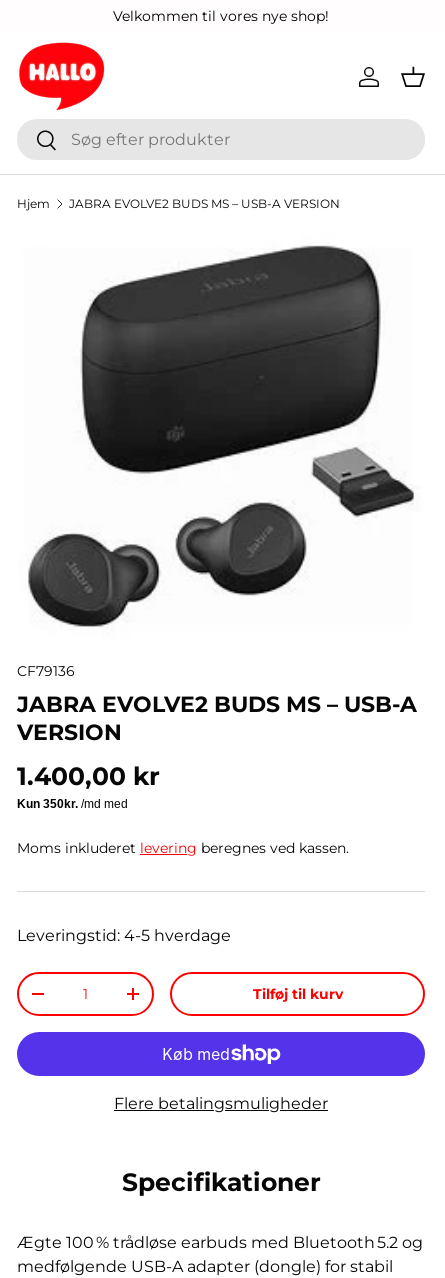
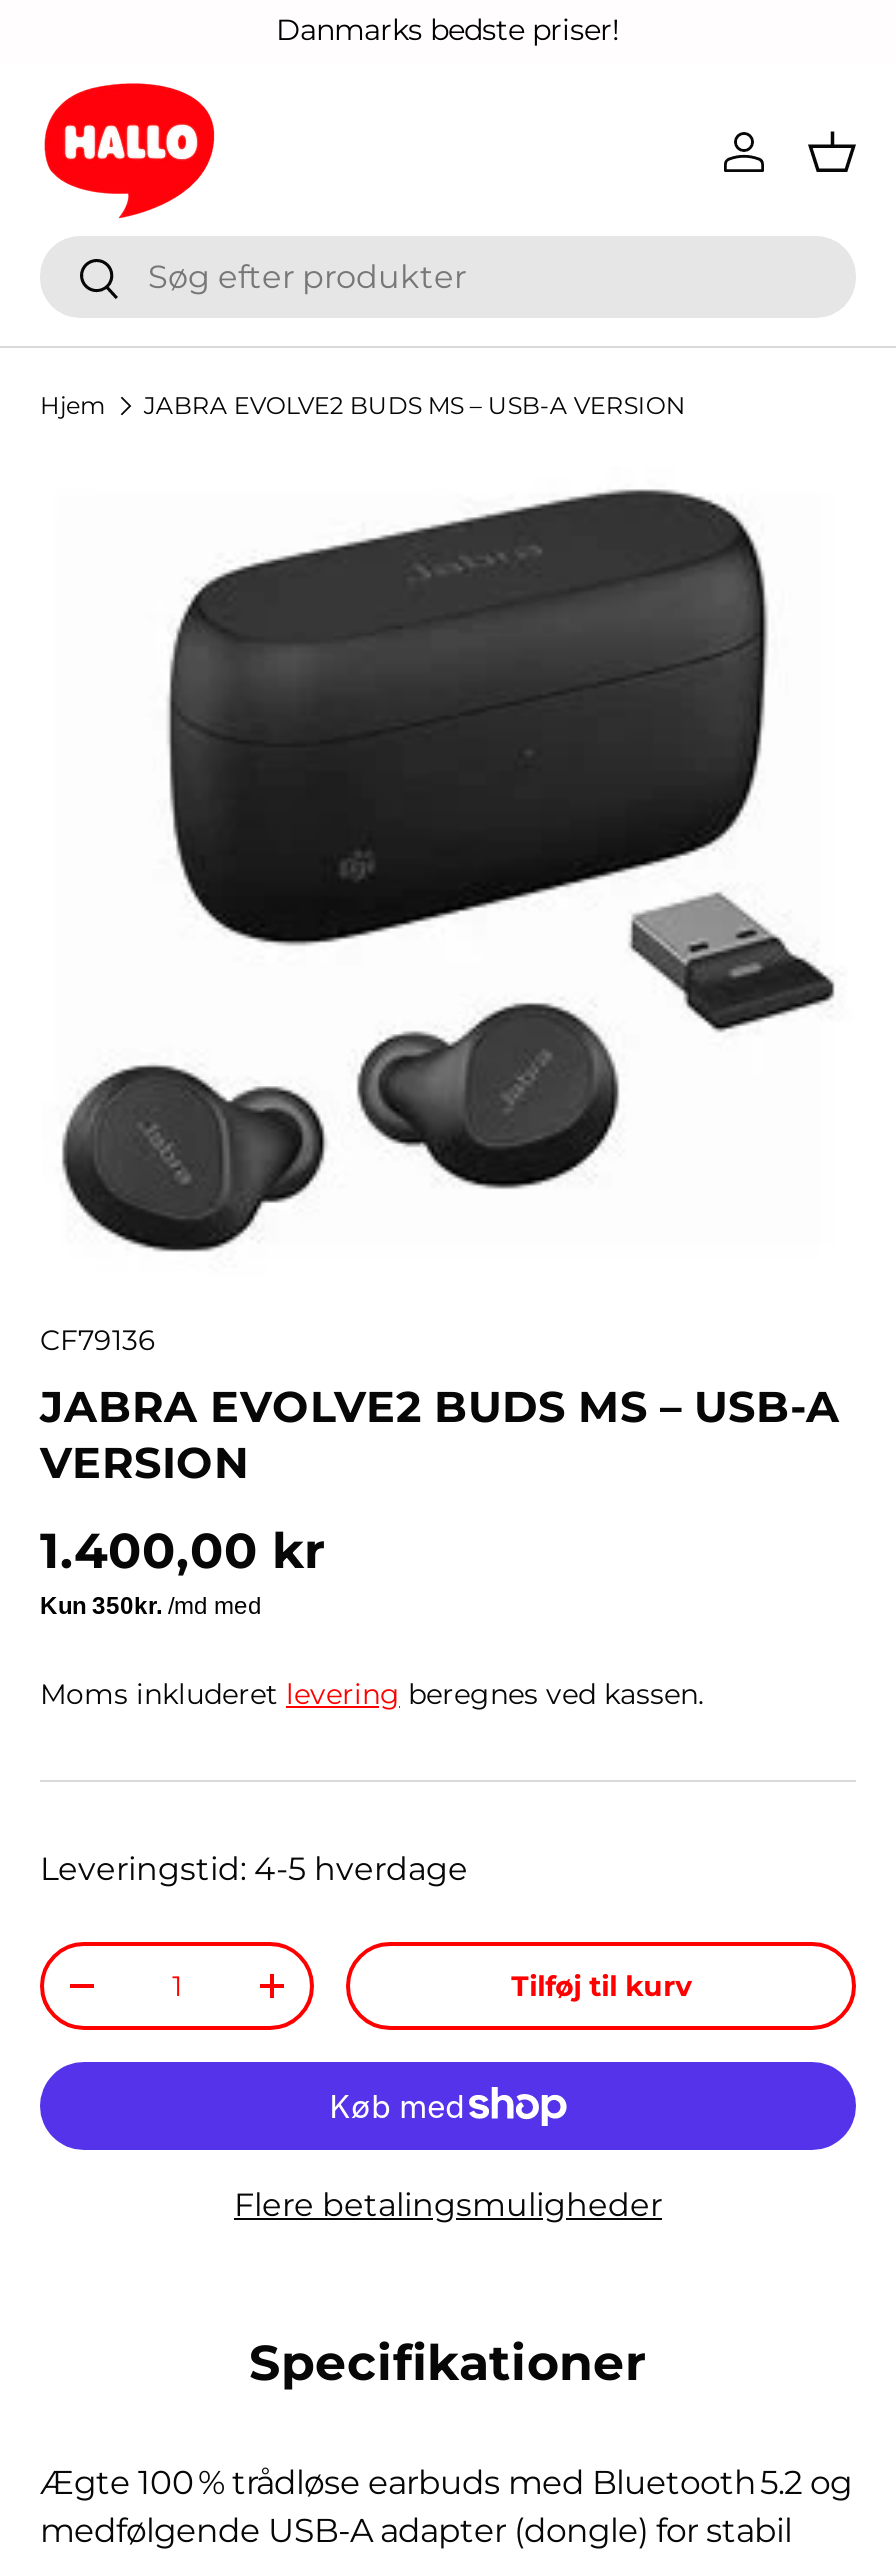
- Velkommen til vores nye shop!
+ Danmarks bedste priser!
